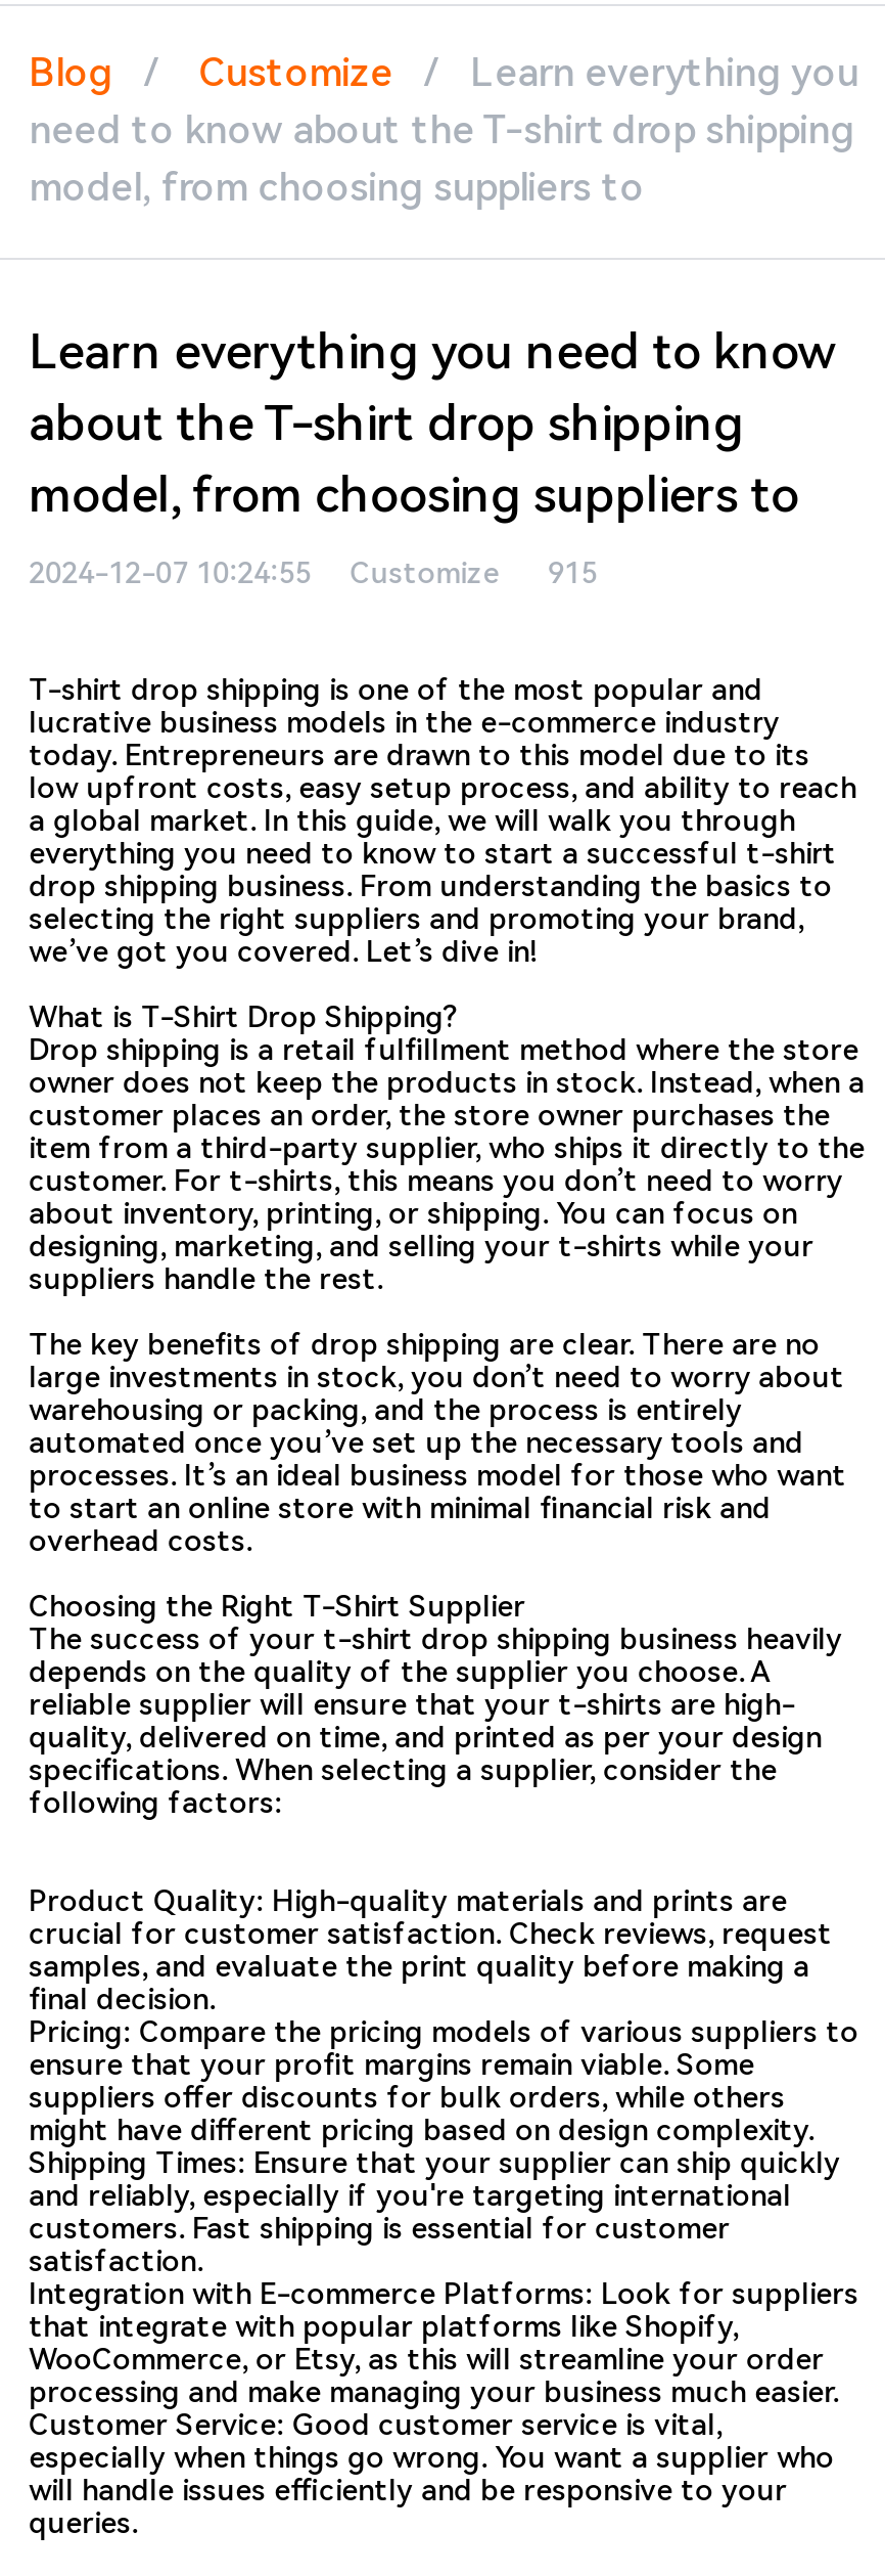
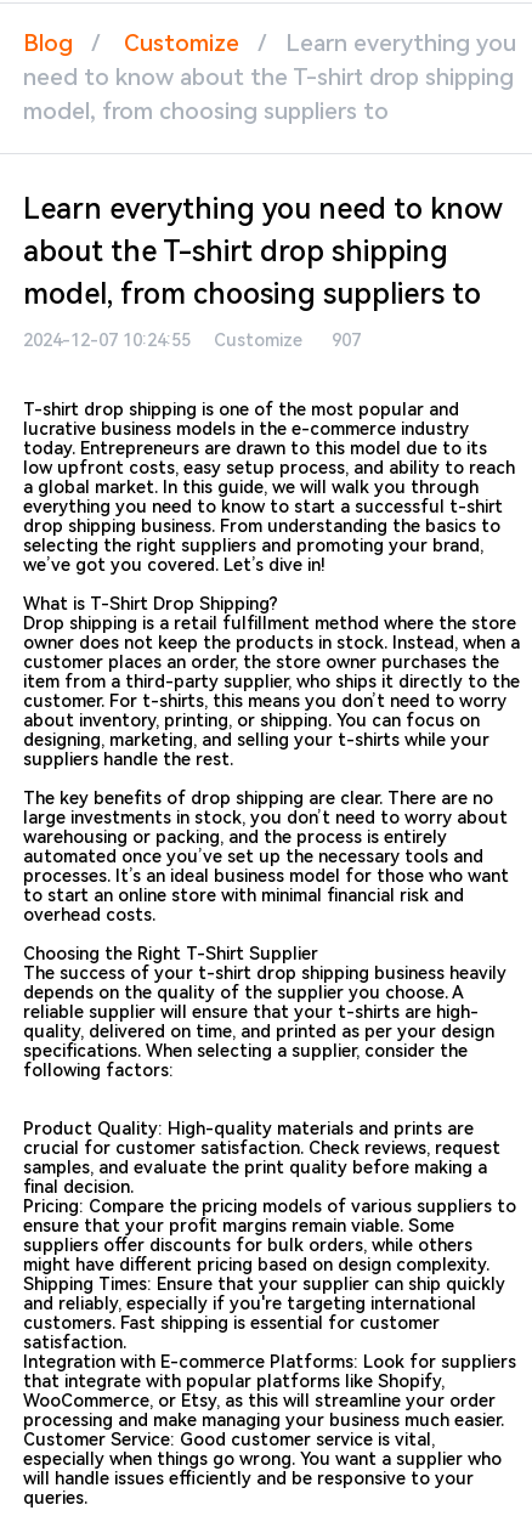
- 2024-12-07 10:24:55 Customize 915
+ 2024-12-07 10:24:55 Customize 907
